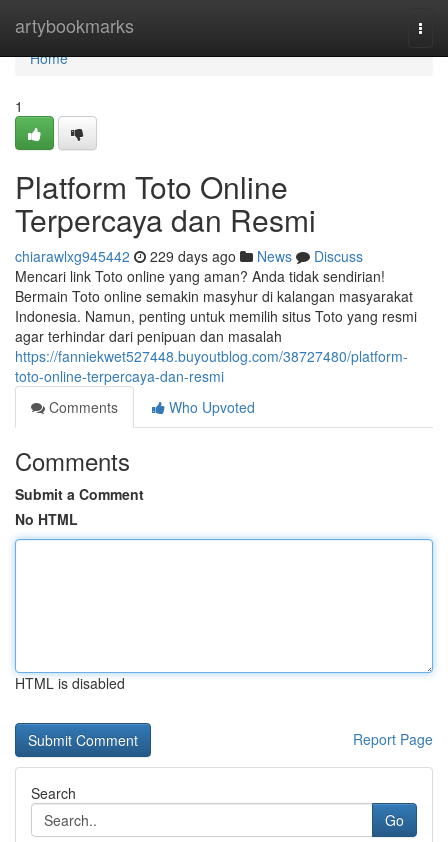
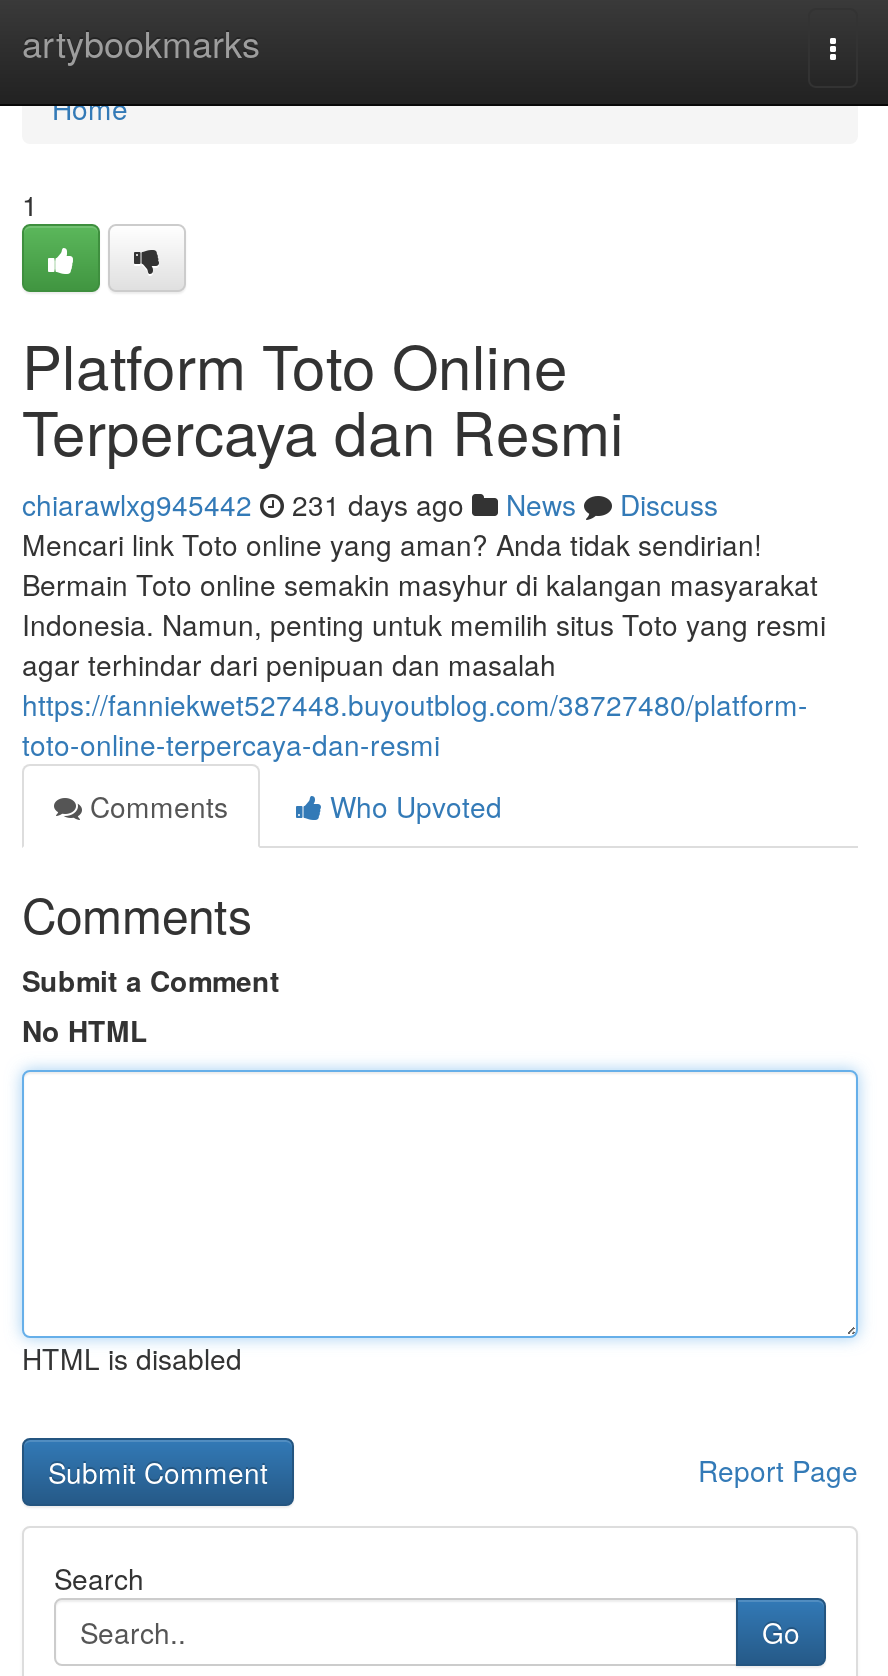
- chiarawlxg945442 229 days ago News Discuss
+ chiarawlxg945442 231 days ago News Discuss
